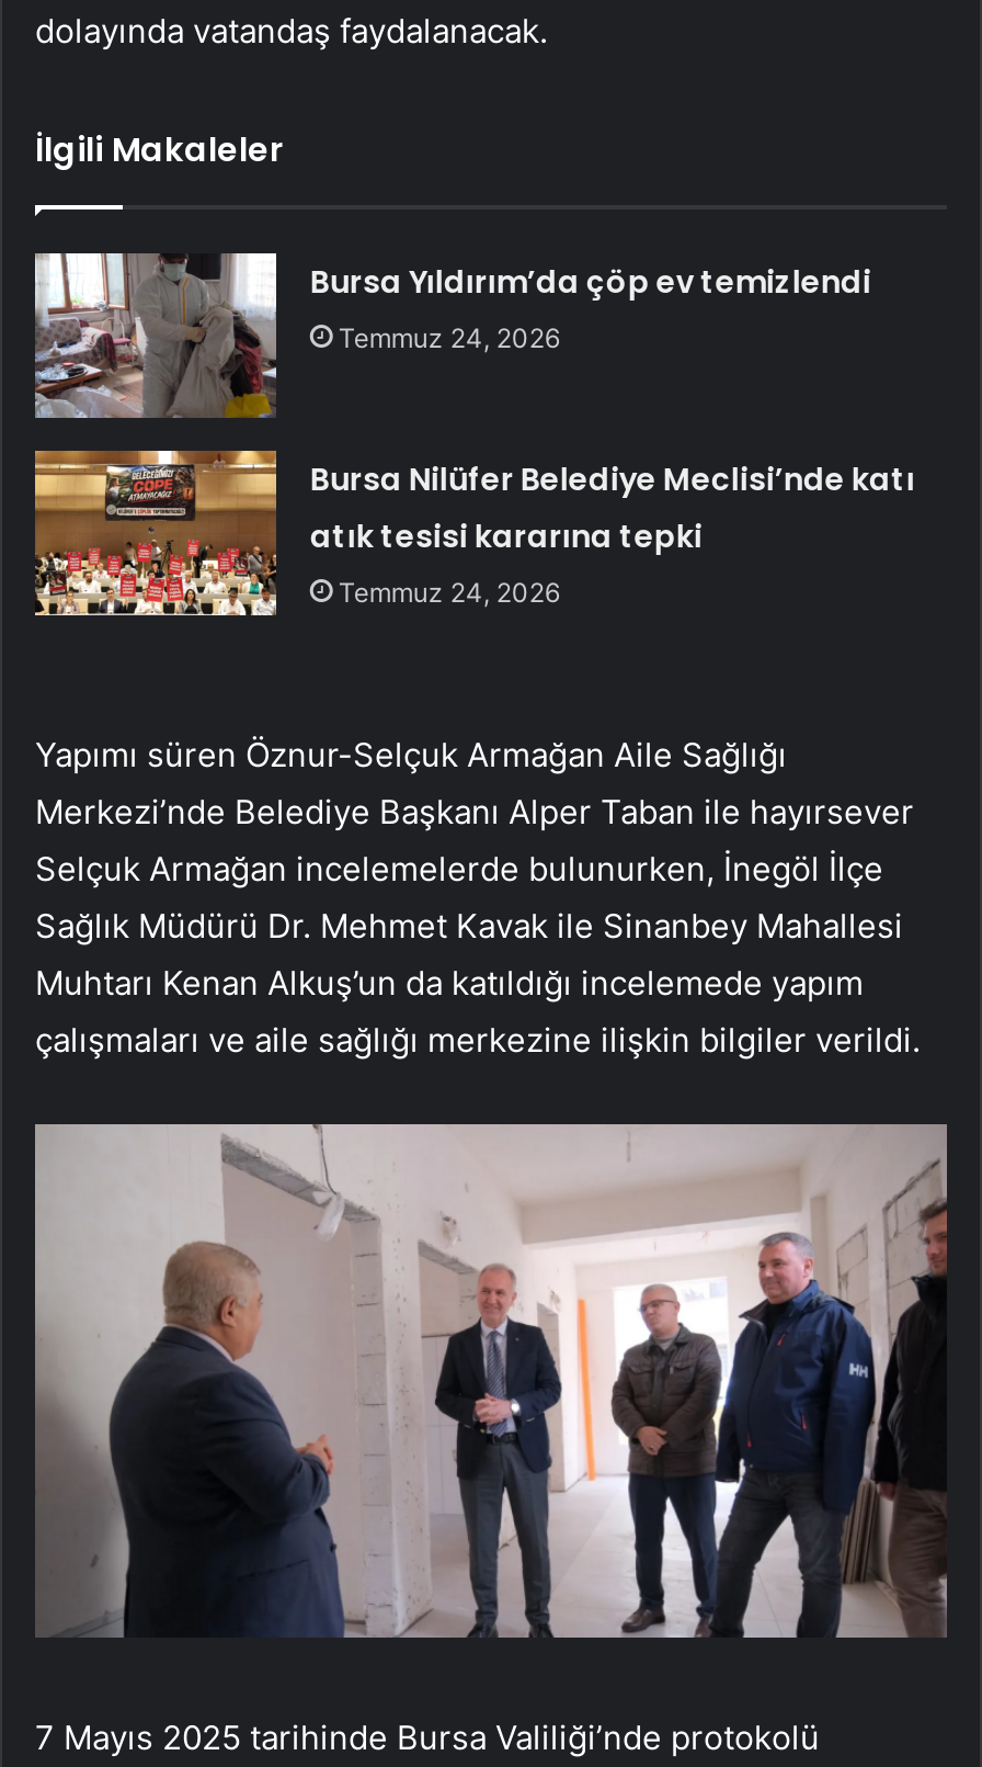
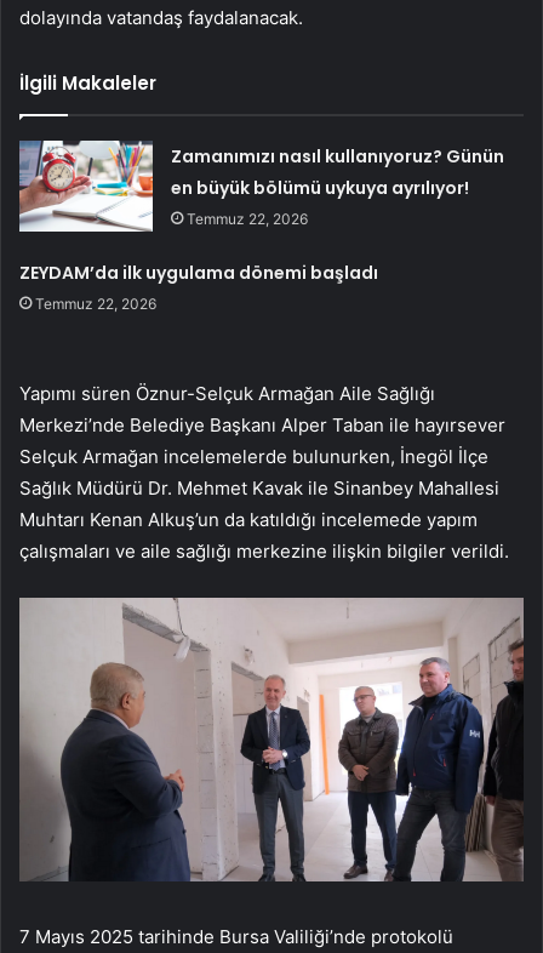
- [image]
- Bursa Yıldırım’da çöp ev temizlendi
- Temmuz 24, 2026
+ [image]
+ Zamanımızı nasıl kullanıyoruz? Günün
+ en büyük bölümü uykuya ayrılıyor!
+ Temmuz 22, 2026

- Bursa Nilüfer Belediye Meclisi’nde katı
- atık tesisi kararına tepki
- Temmuz 24, 2026
+ ZEYDAM’da ilk uygulama dönemi başladı
+ Temmuz 22, 2026
